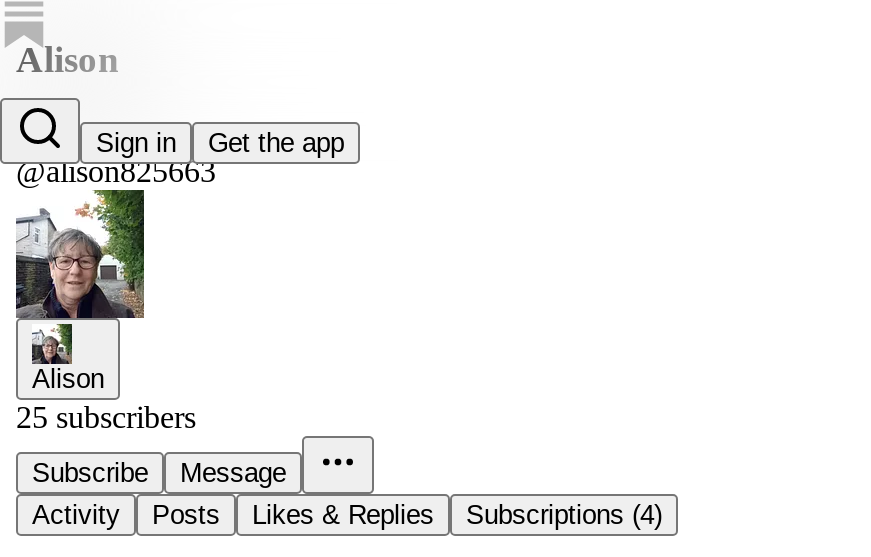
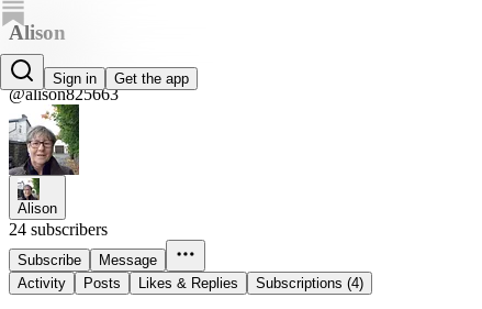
- 25 subscribers
+ 24 subscribers
